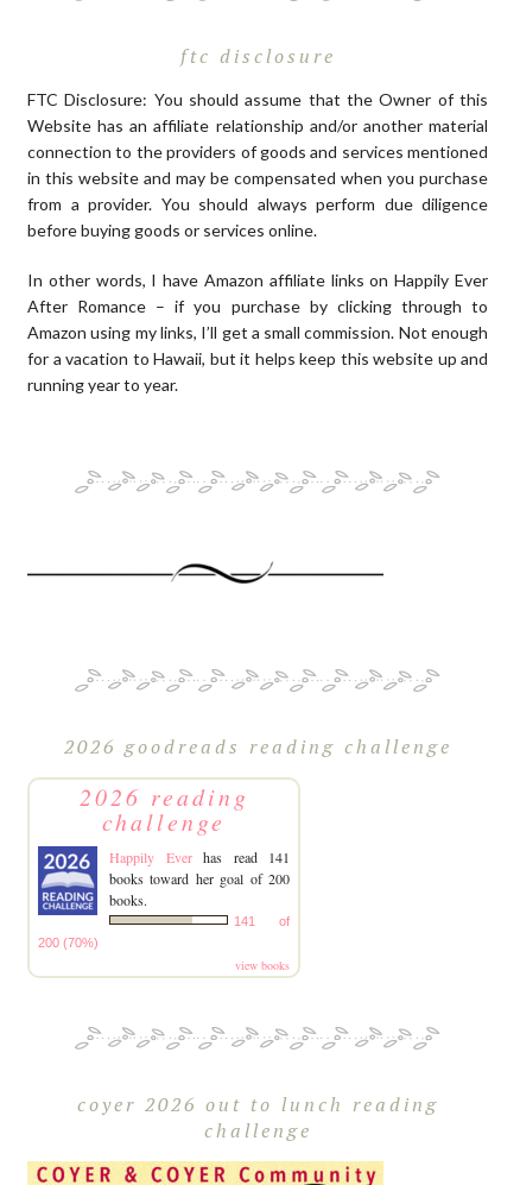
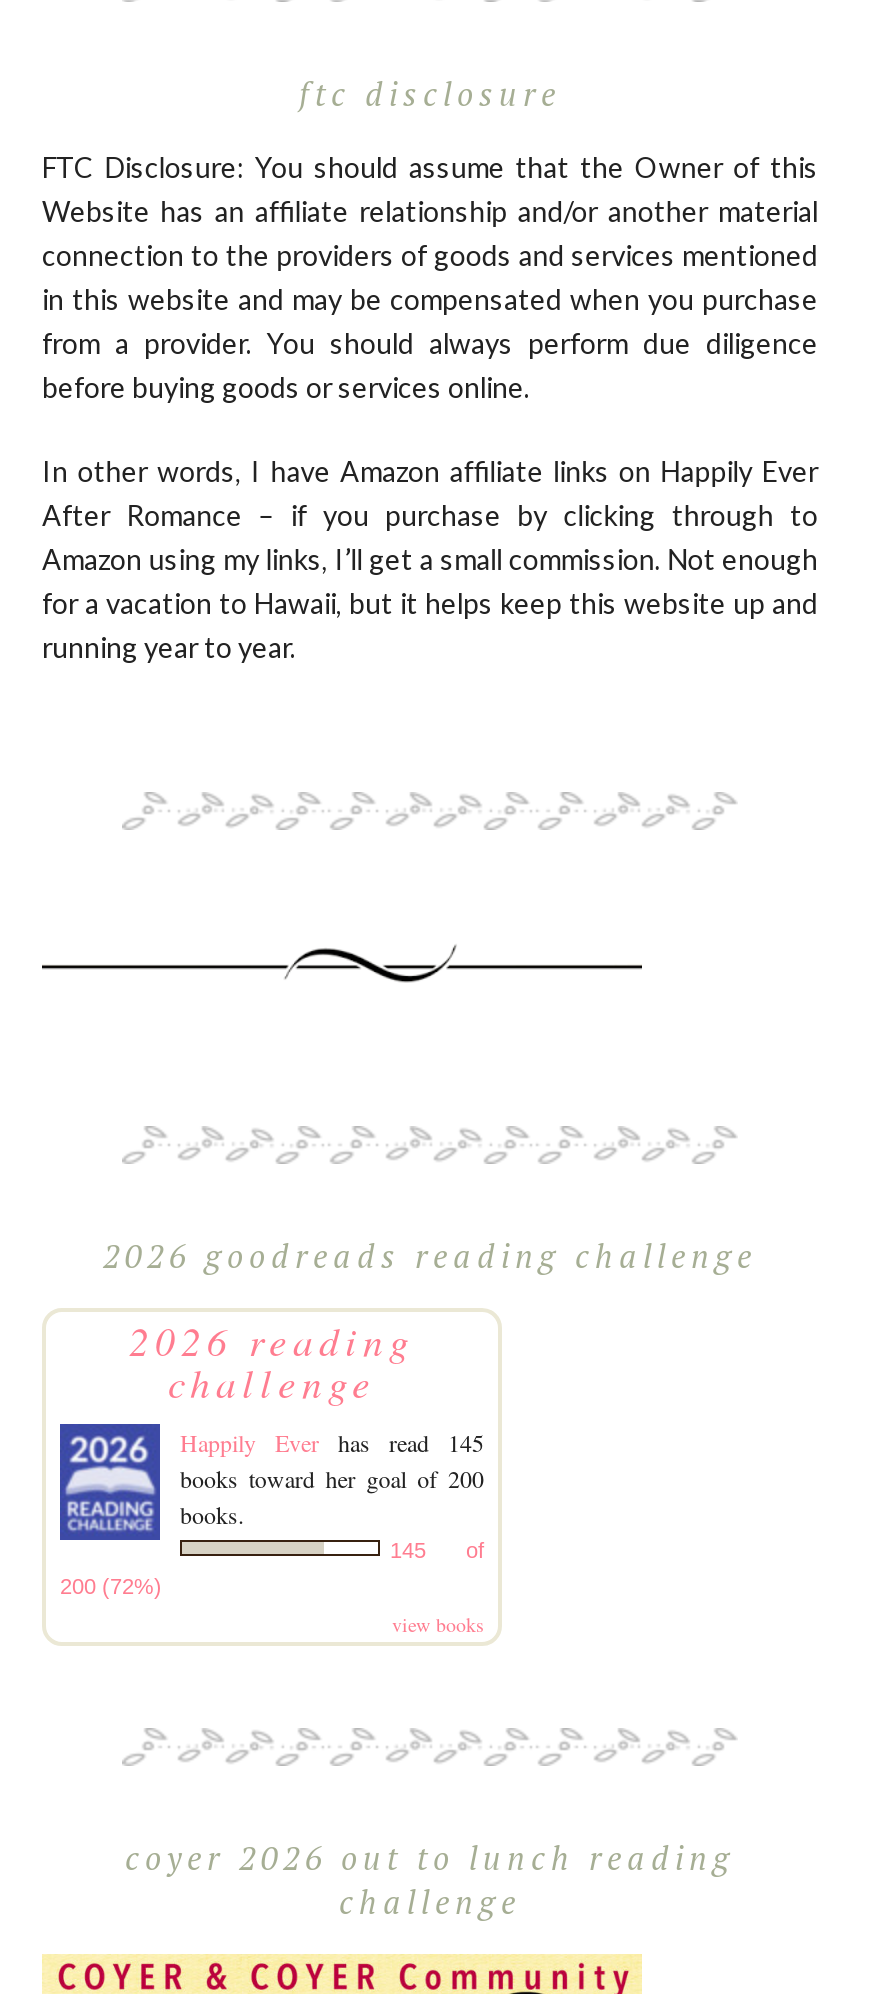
- Happily Ever has read 141
+ Happily Ever has read 145

- 141 of
+ 145 of

- 200 (70%)
+ 200 (72%)
